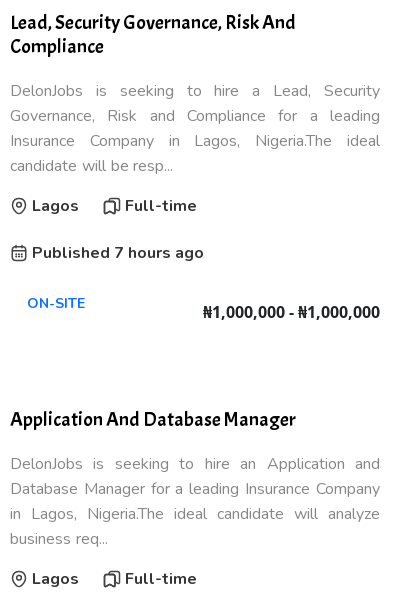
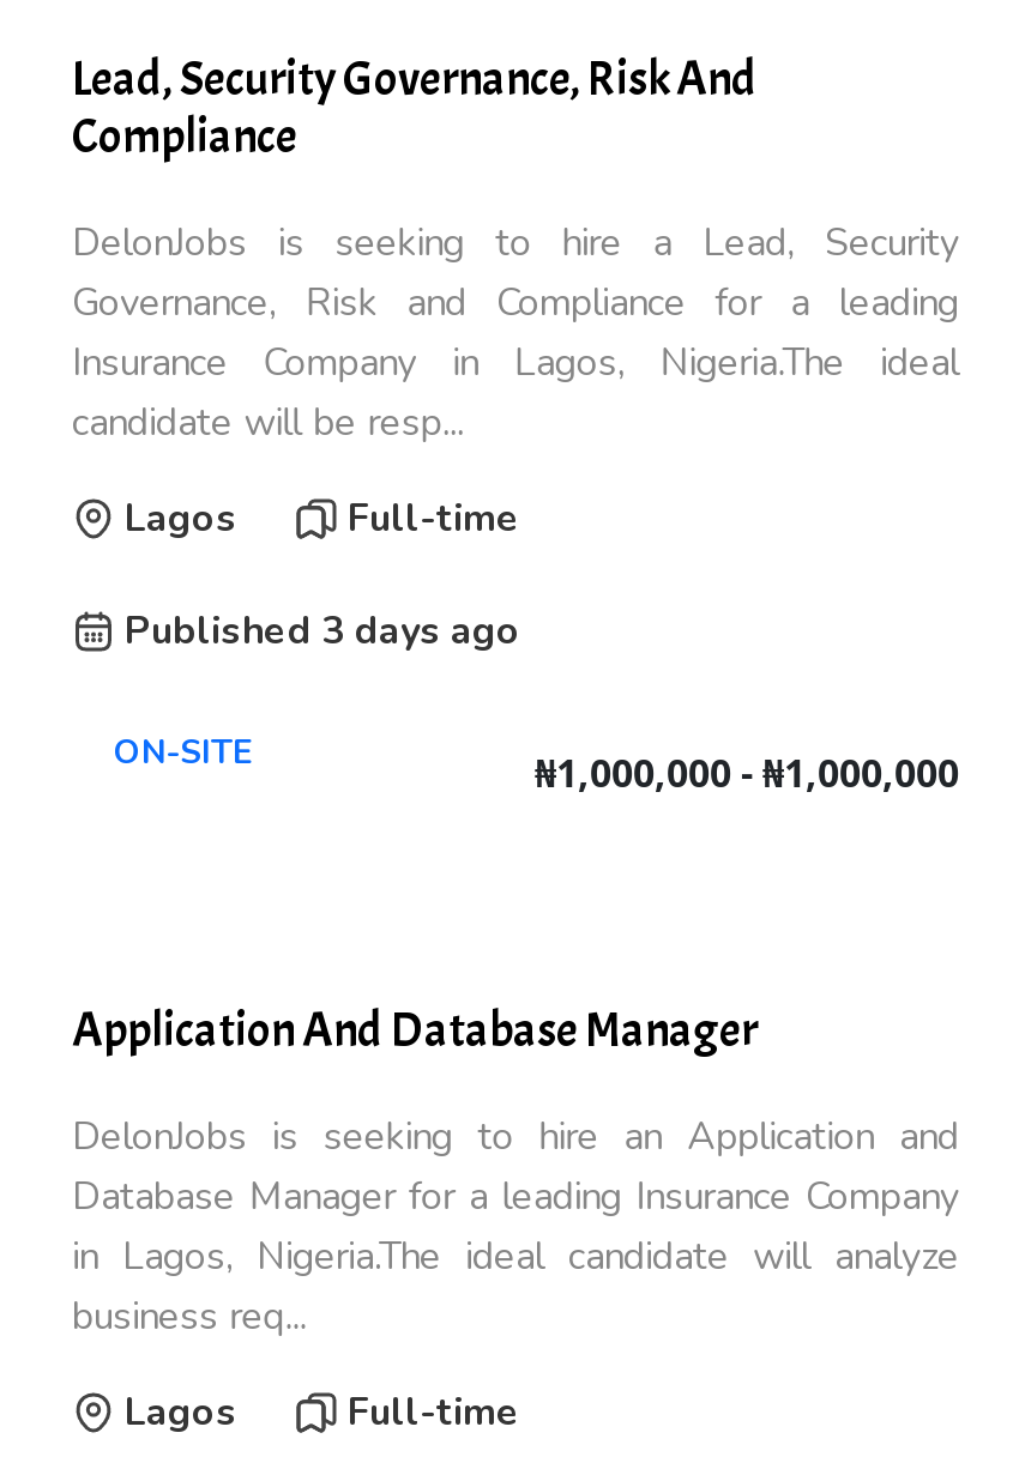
- Published 7 hours ago
+ Published 3 days ago
